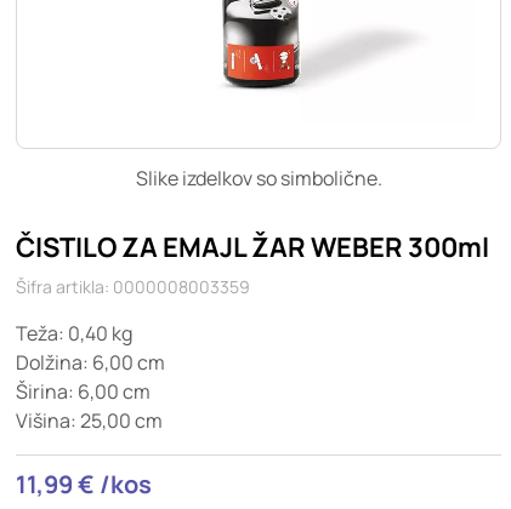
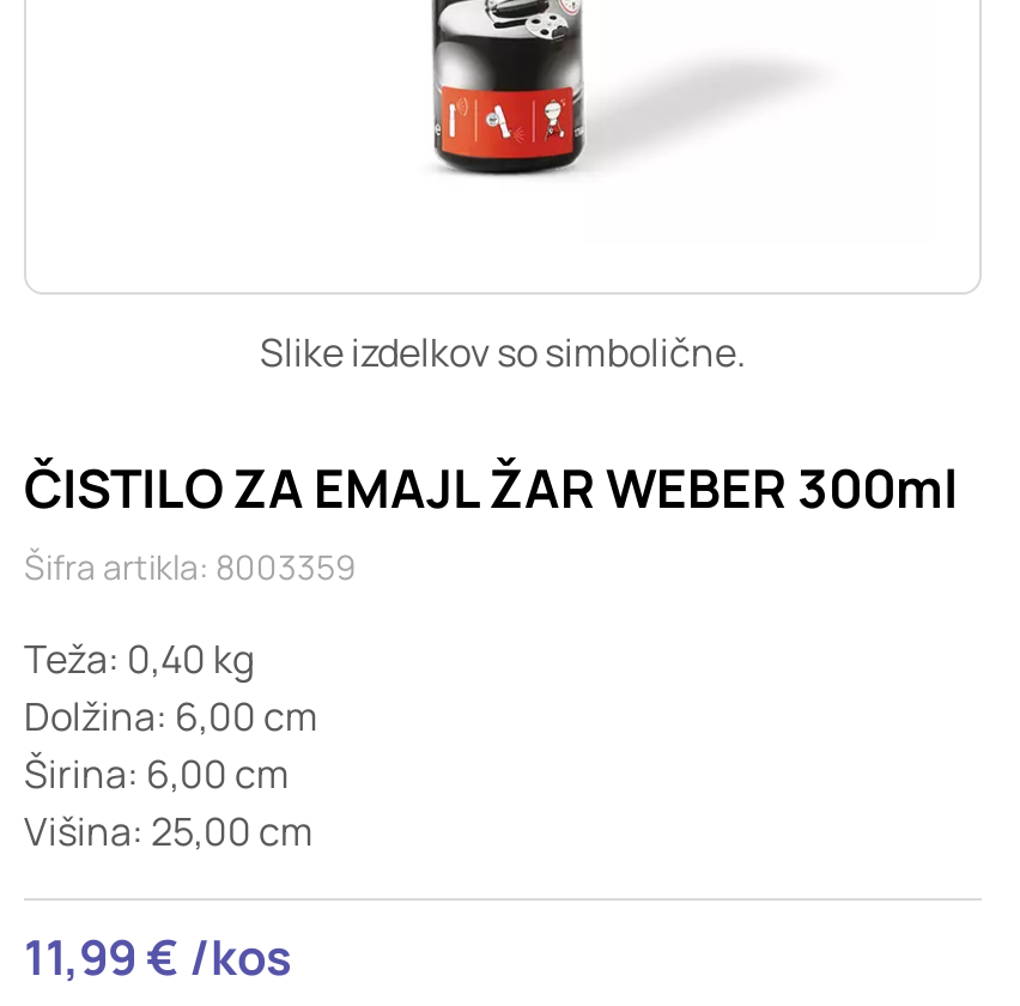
- Šifra artikla: 0000008003359
+ Šifra artikla: 8003359
